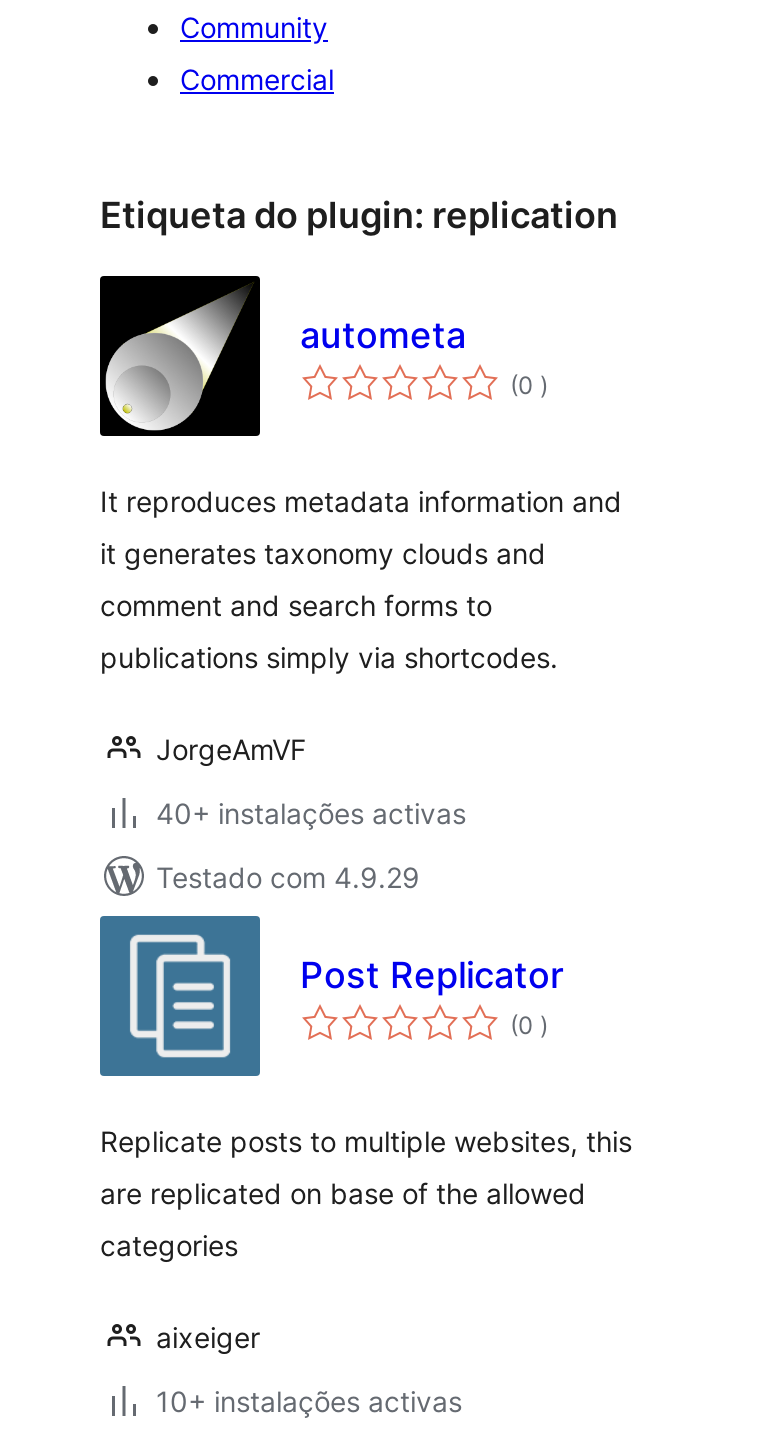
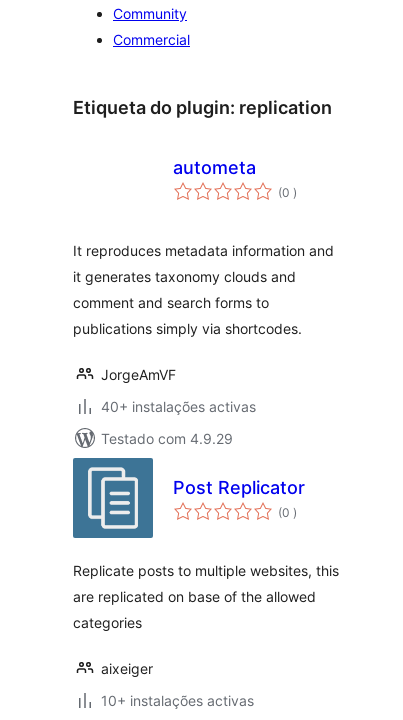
- [image]
